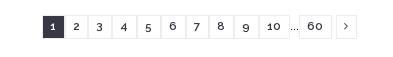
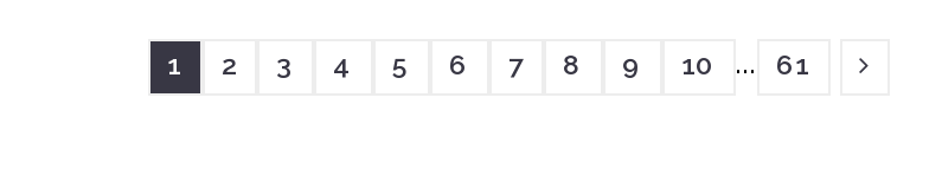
- 60
+ 61
